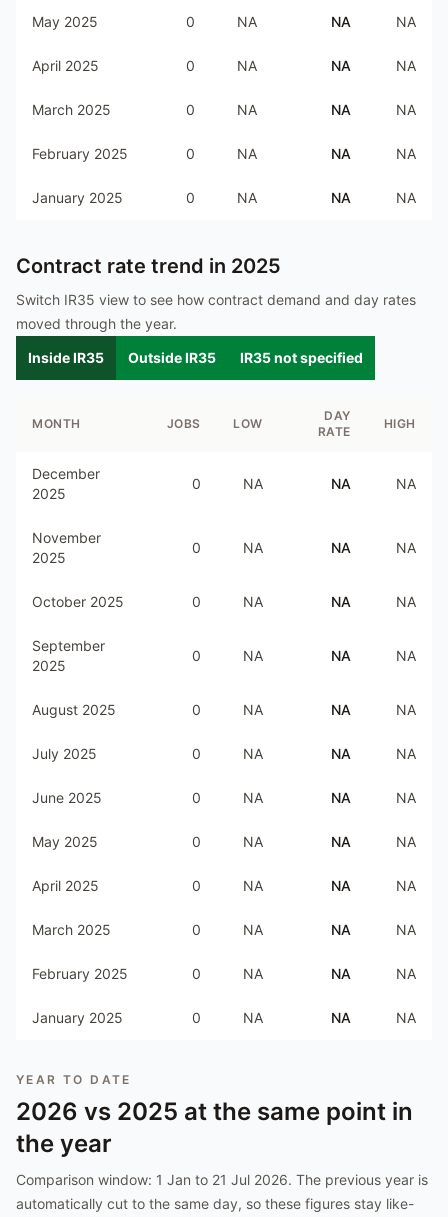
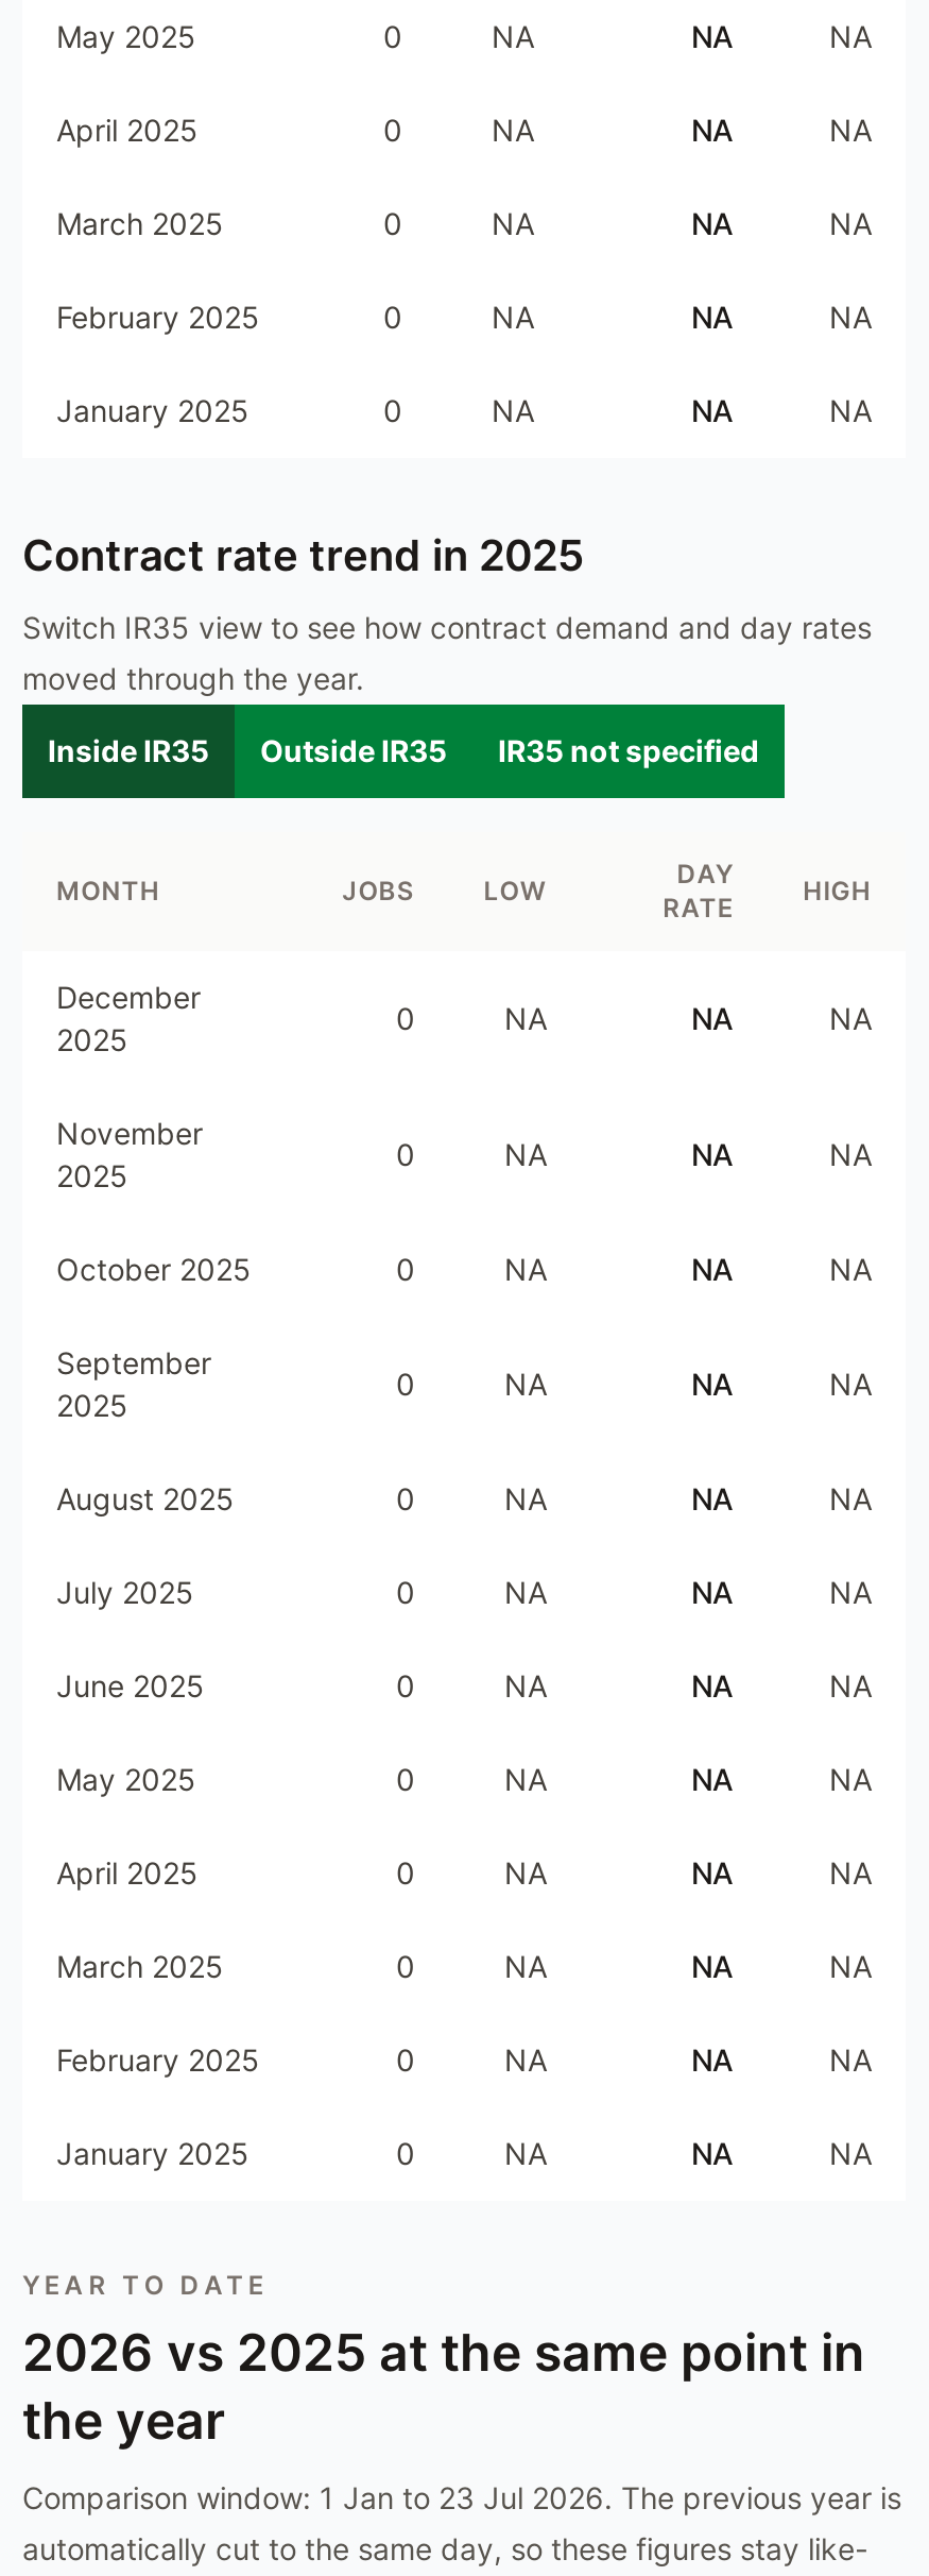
- Comparison window: 1 Jan to 21 Jul 2026. The previous year is
+ Comparison window: 1 Jan to 23 Jul 2026. The previous year is
